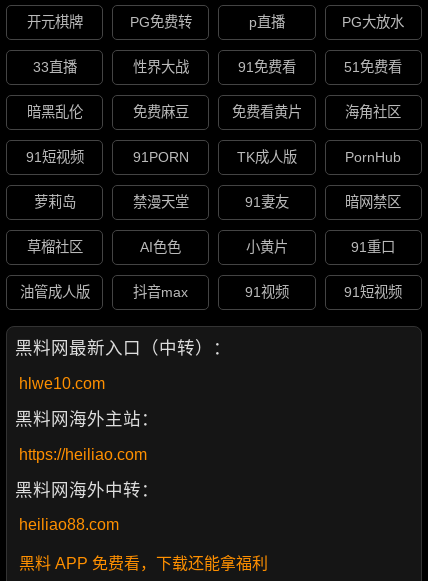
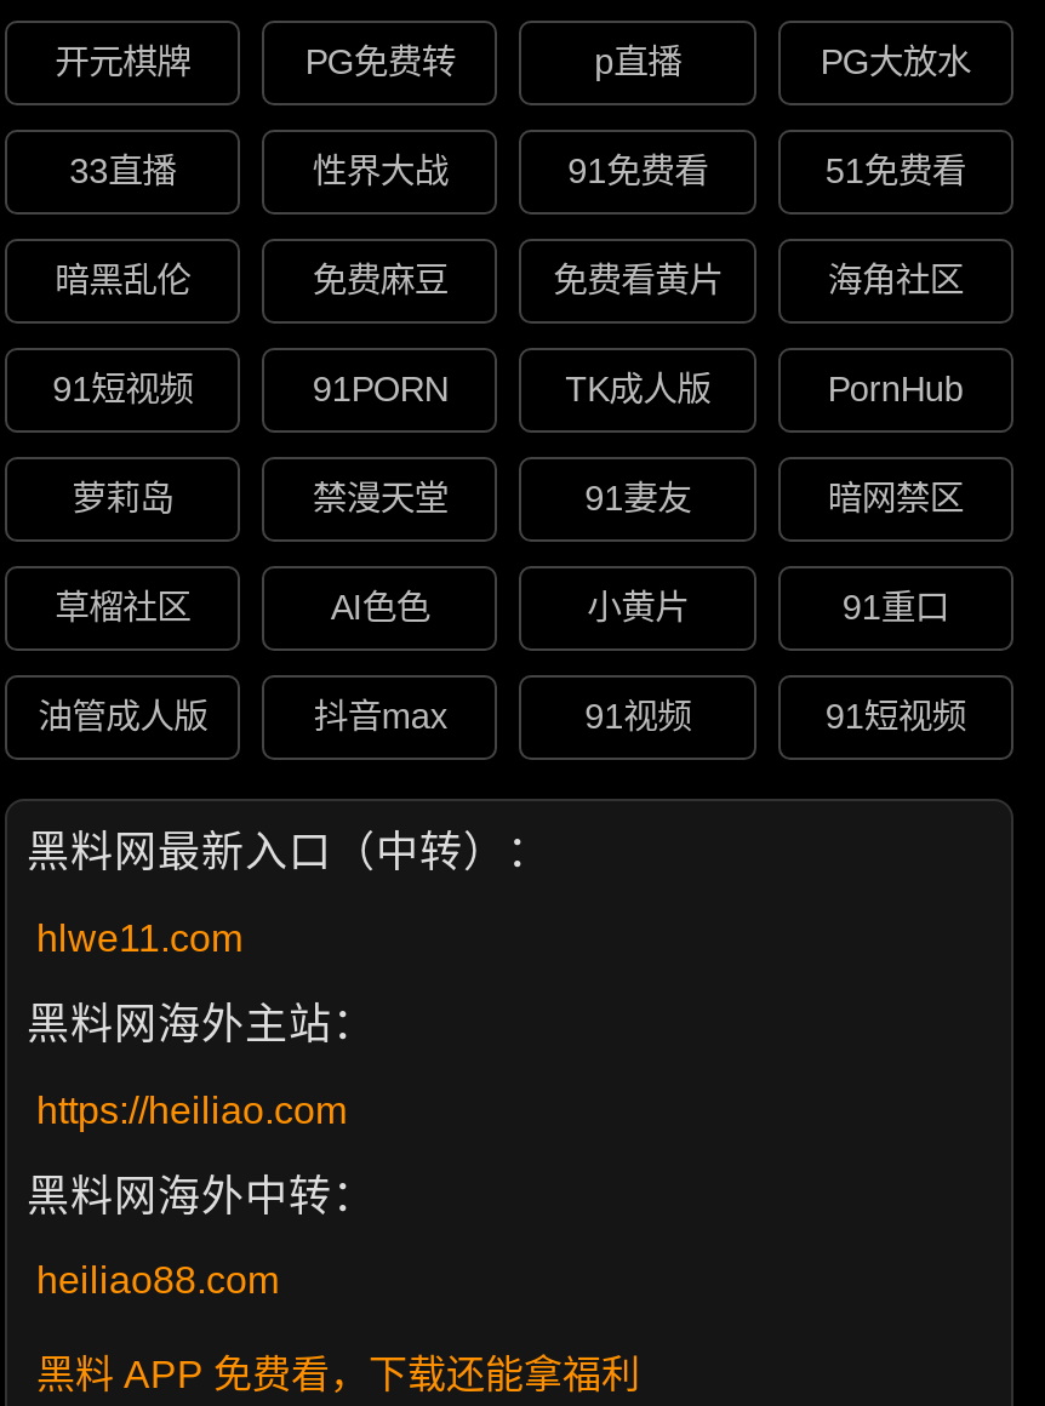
- hlwe10.com
+ hlwe11.com
